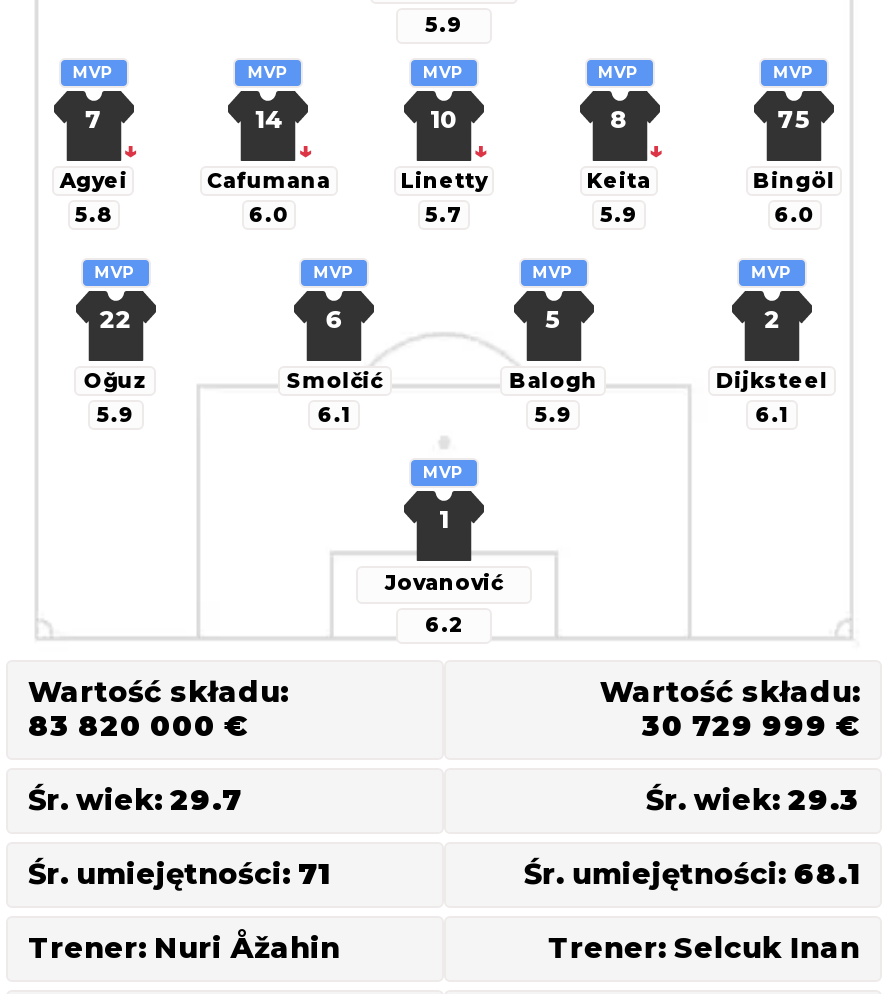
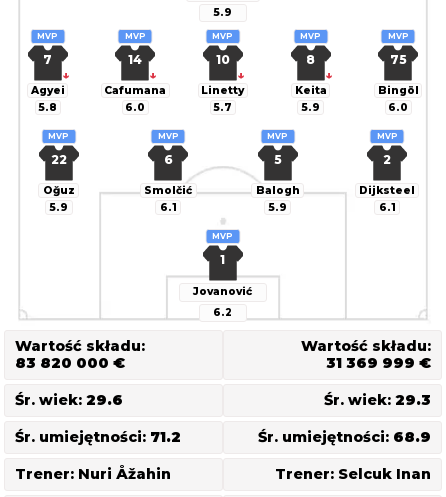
- 30 729 999 €
+ 31 369 999 €

- Śr. wiek: 29.7
+ Śr. wiek: 29.6

- Śr. umiejętności: 71
+ Śr. umiejętności: 71.2

- Śr. umiejętności: 68.1
+ Śr. umiejętności: 68.9
